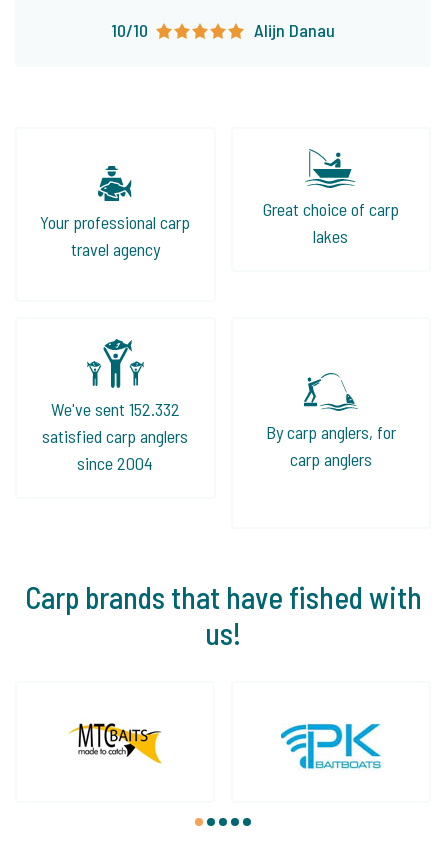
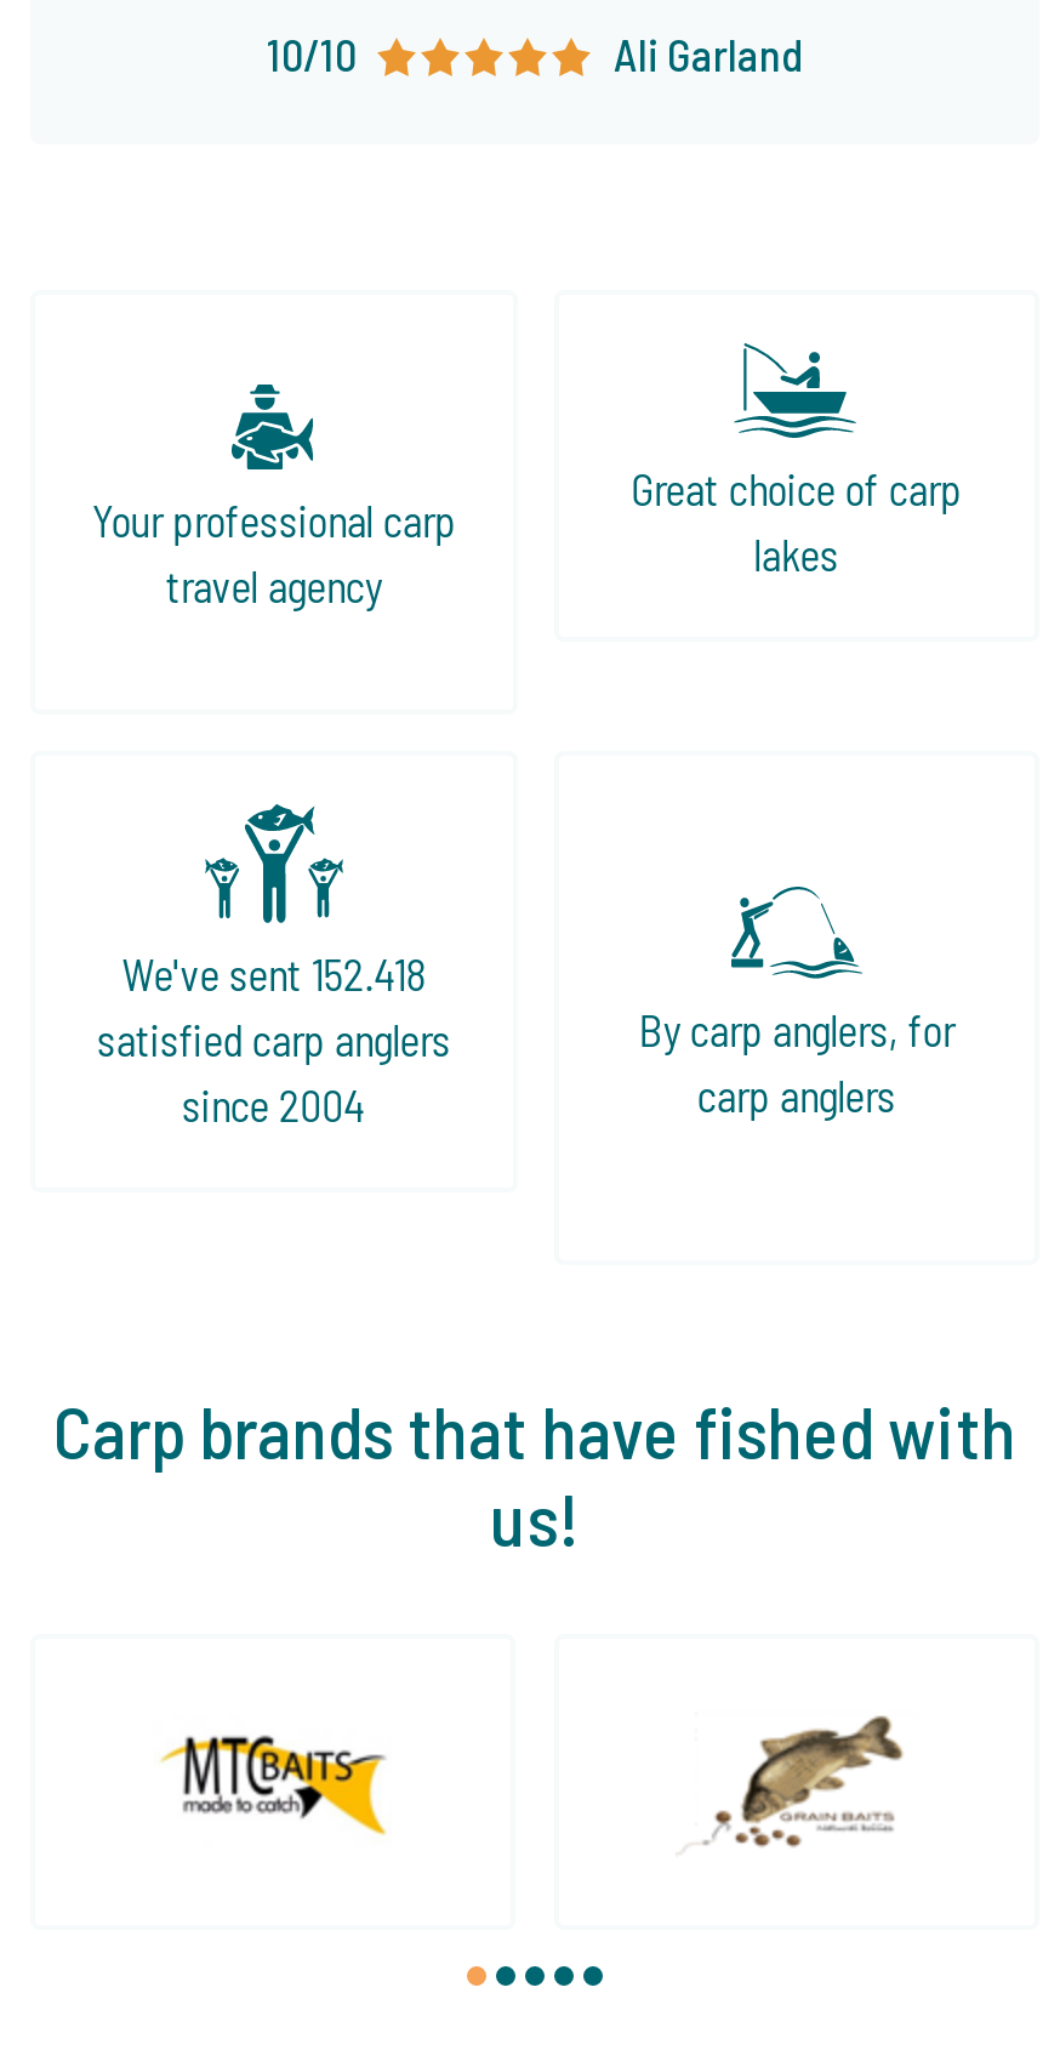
- Alijn Danau
+ Ali Garland

- We've sent 152.332
+ We've sent 152.418

- [image]
+ [image]
